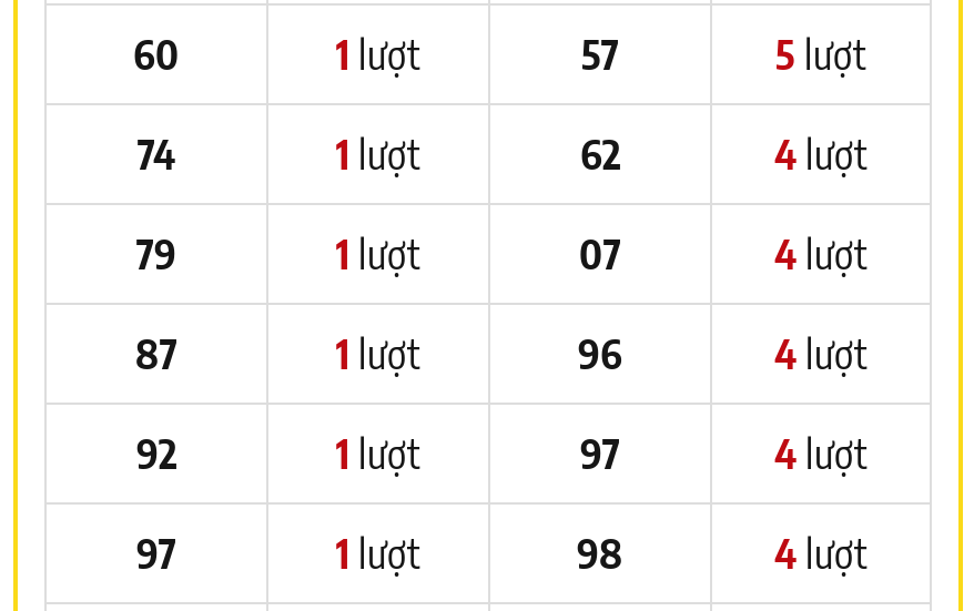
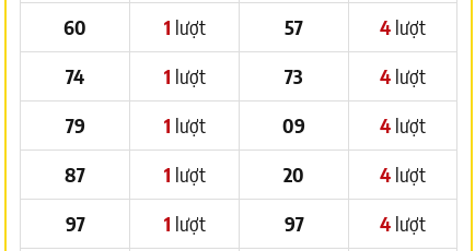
- 5 lượt
+ 4 lượt

- 62
+ 73

- 07
+ 09

- 96
- 4 lượt
- 92
- 1 lượt
- 97
+ 20

- 98
+ 97
